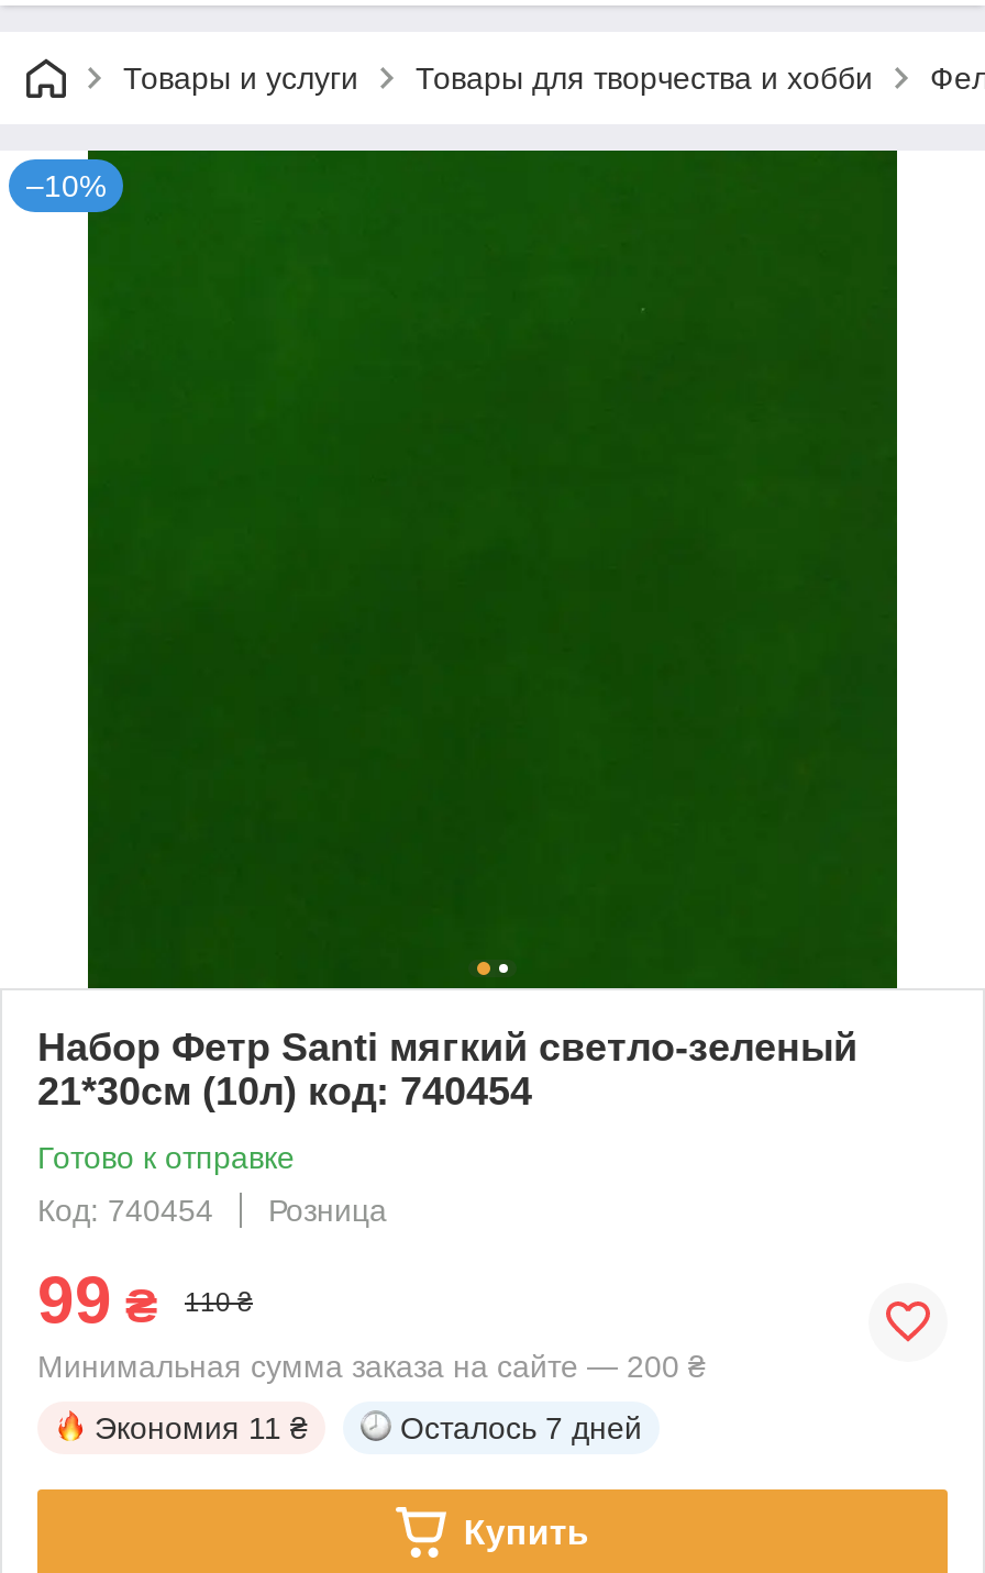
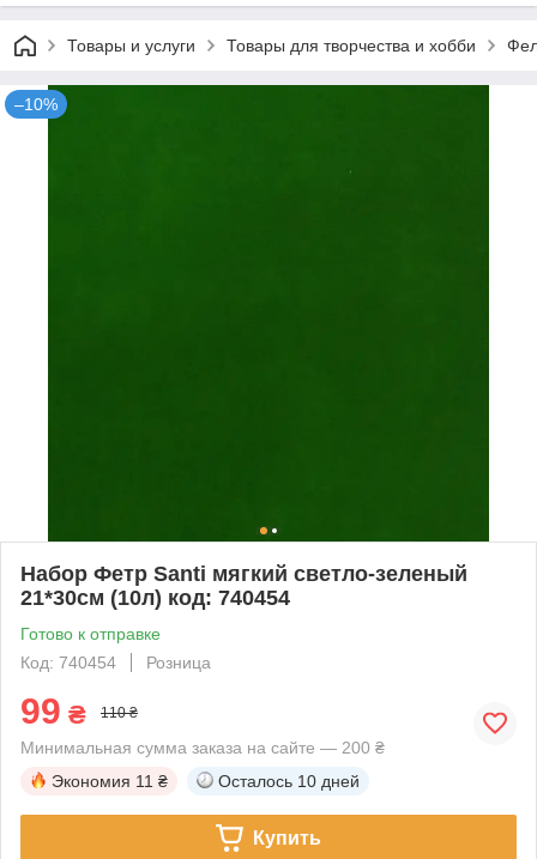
- Осталось 7 дней
+ Осталось 10 дней
